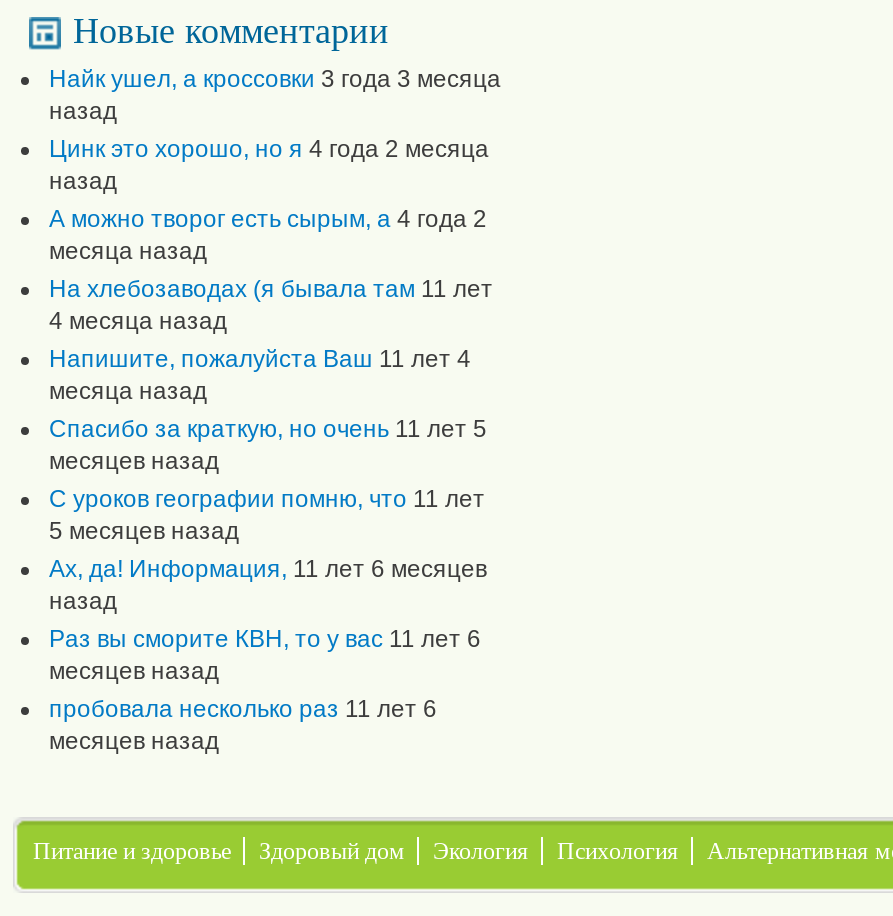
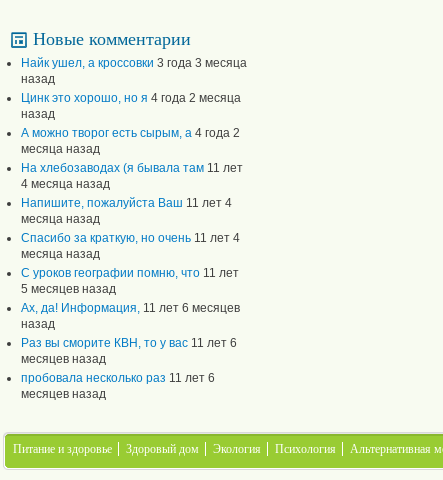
- Спасибо за краткую, но очень 11 лет 5
+ Спасибо за краткую, но очень 11 лет 4

- месяцев назад
+ месяца назад
